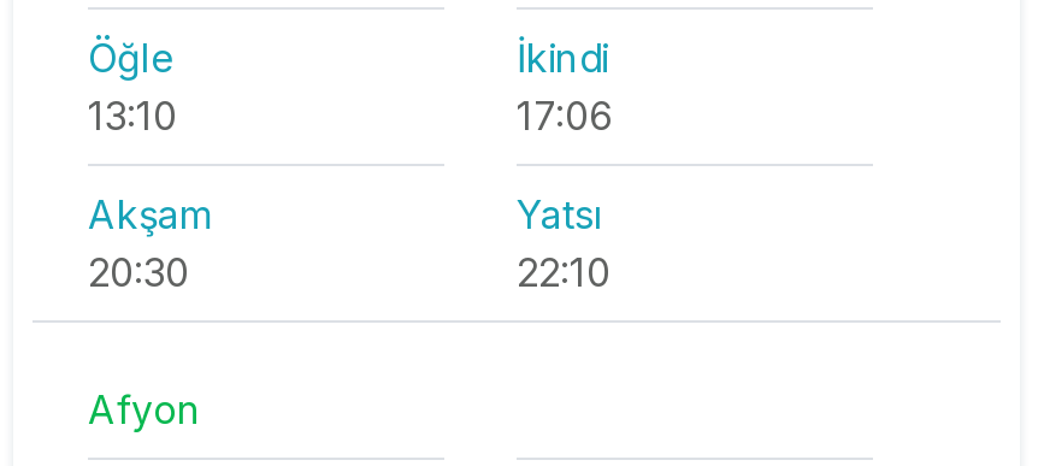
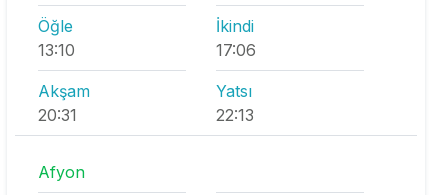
- 20:30
+ 20:31

- 22:10
+ 22:13
